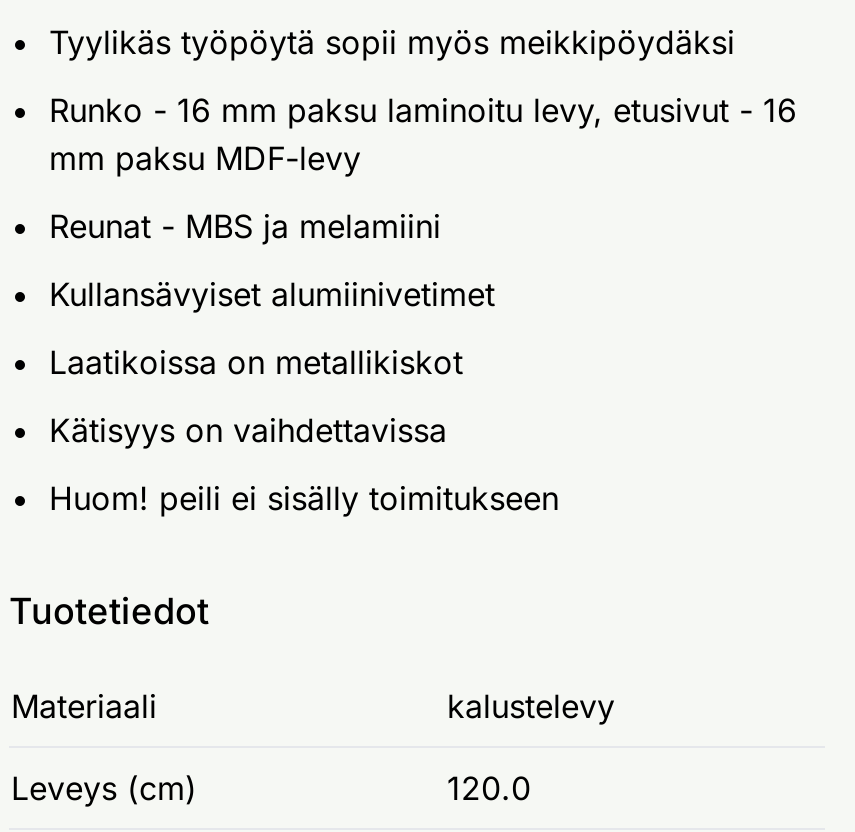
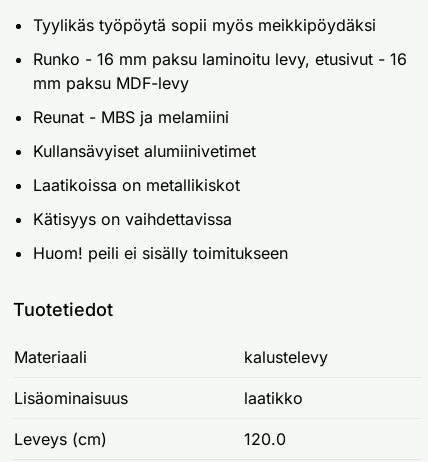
+ Lisäominaisuus
+ laatikko
